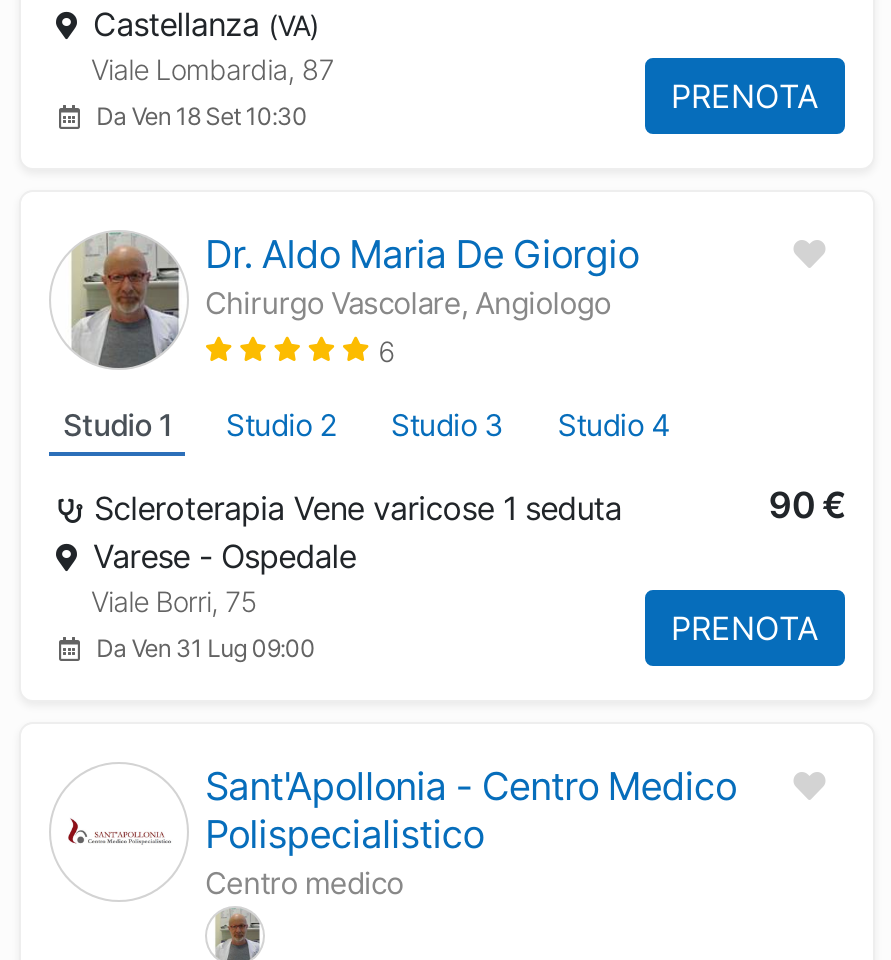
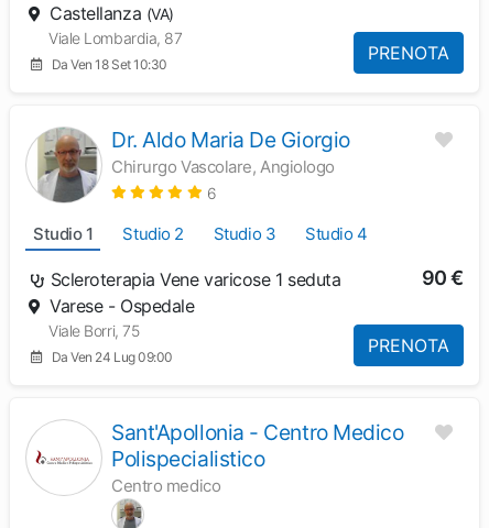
- Da Ven 31 Lug 09:00
+ Da Ven 24 Lug 09:00
